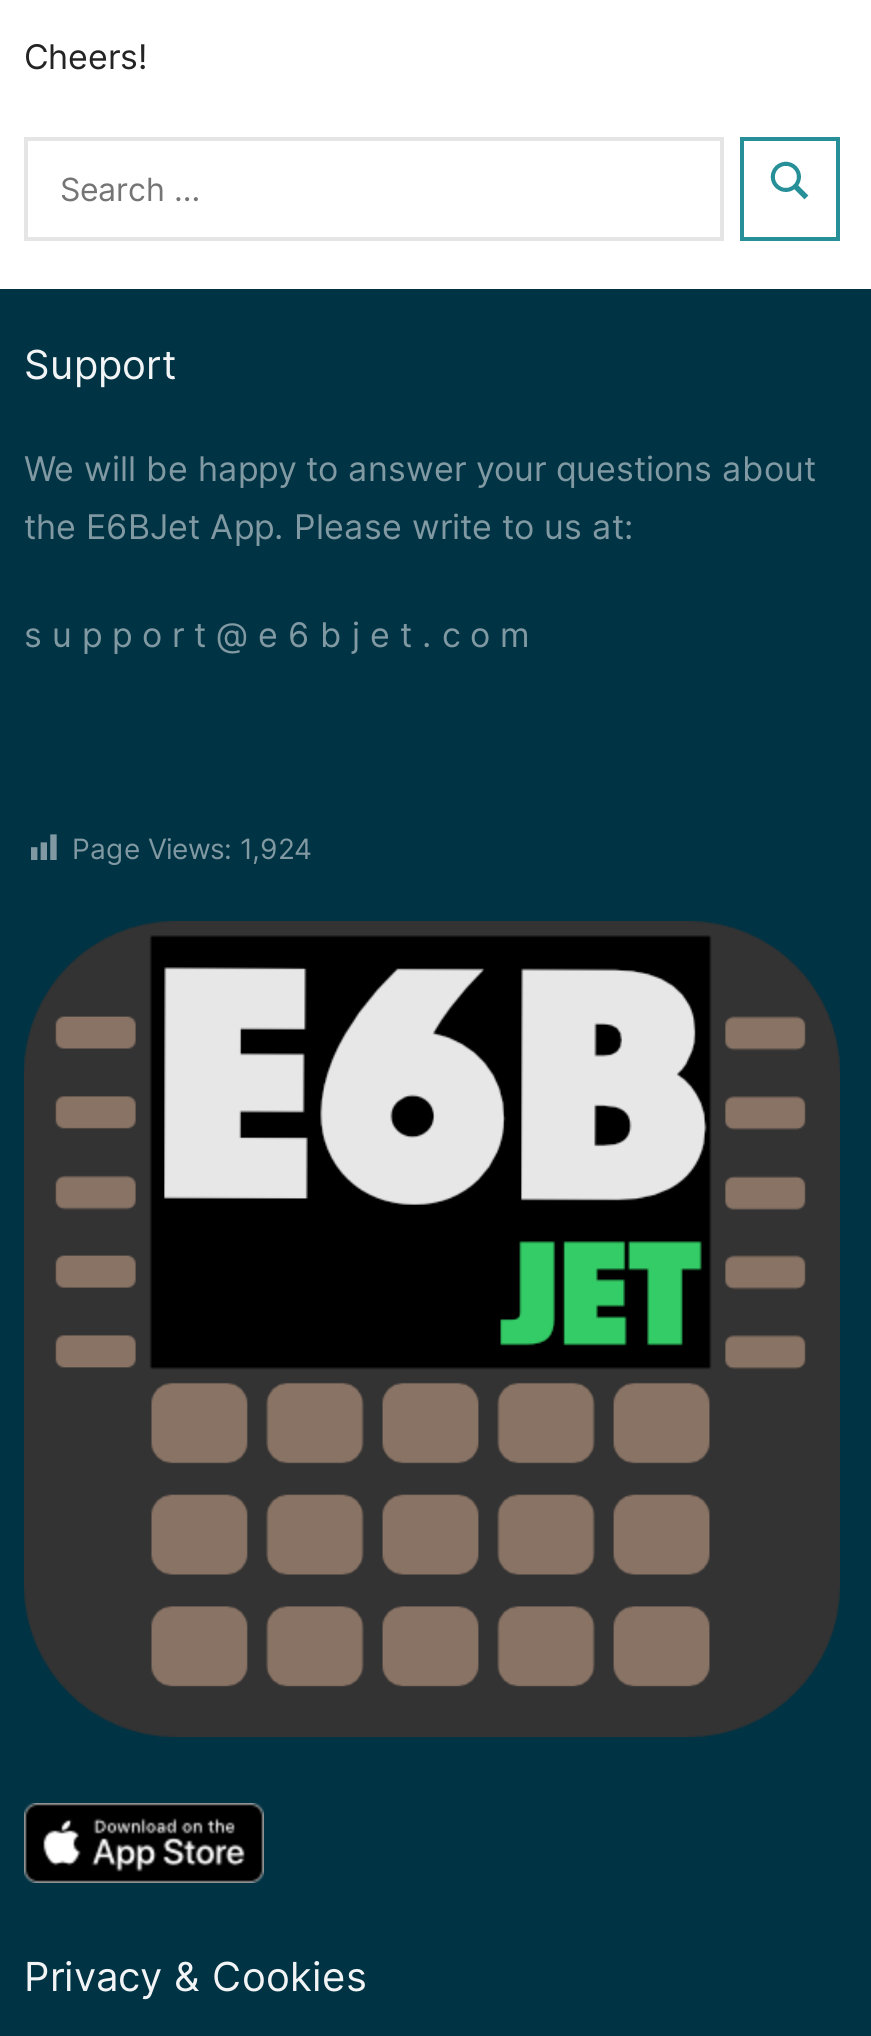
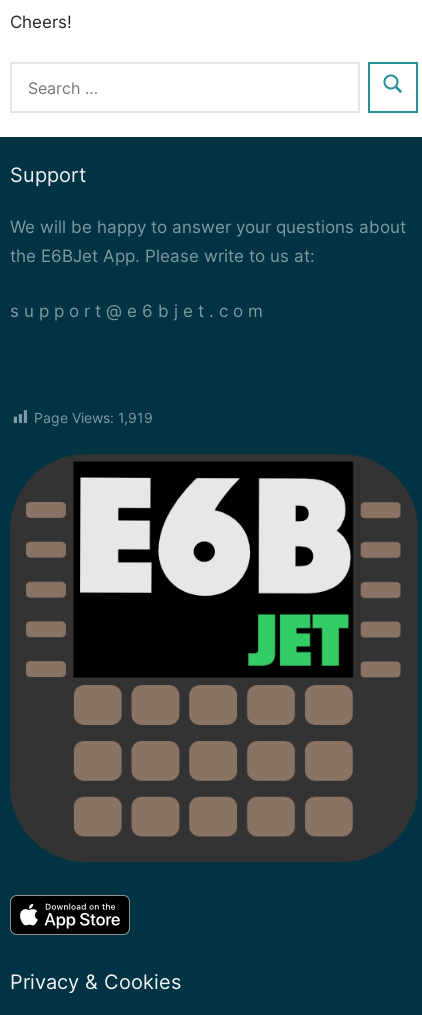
- Page Views: 1,924
+ Page Views: 1,919
